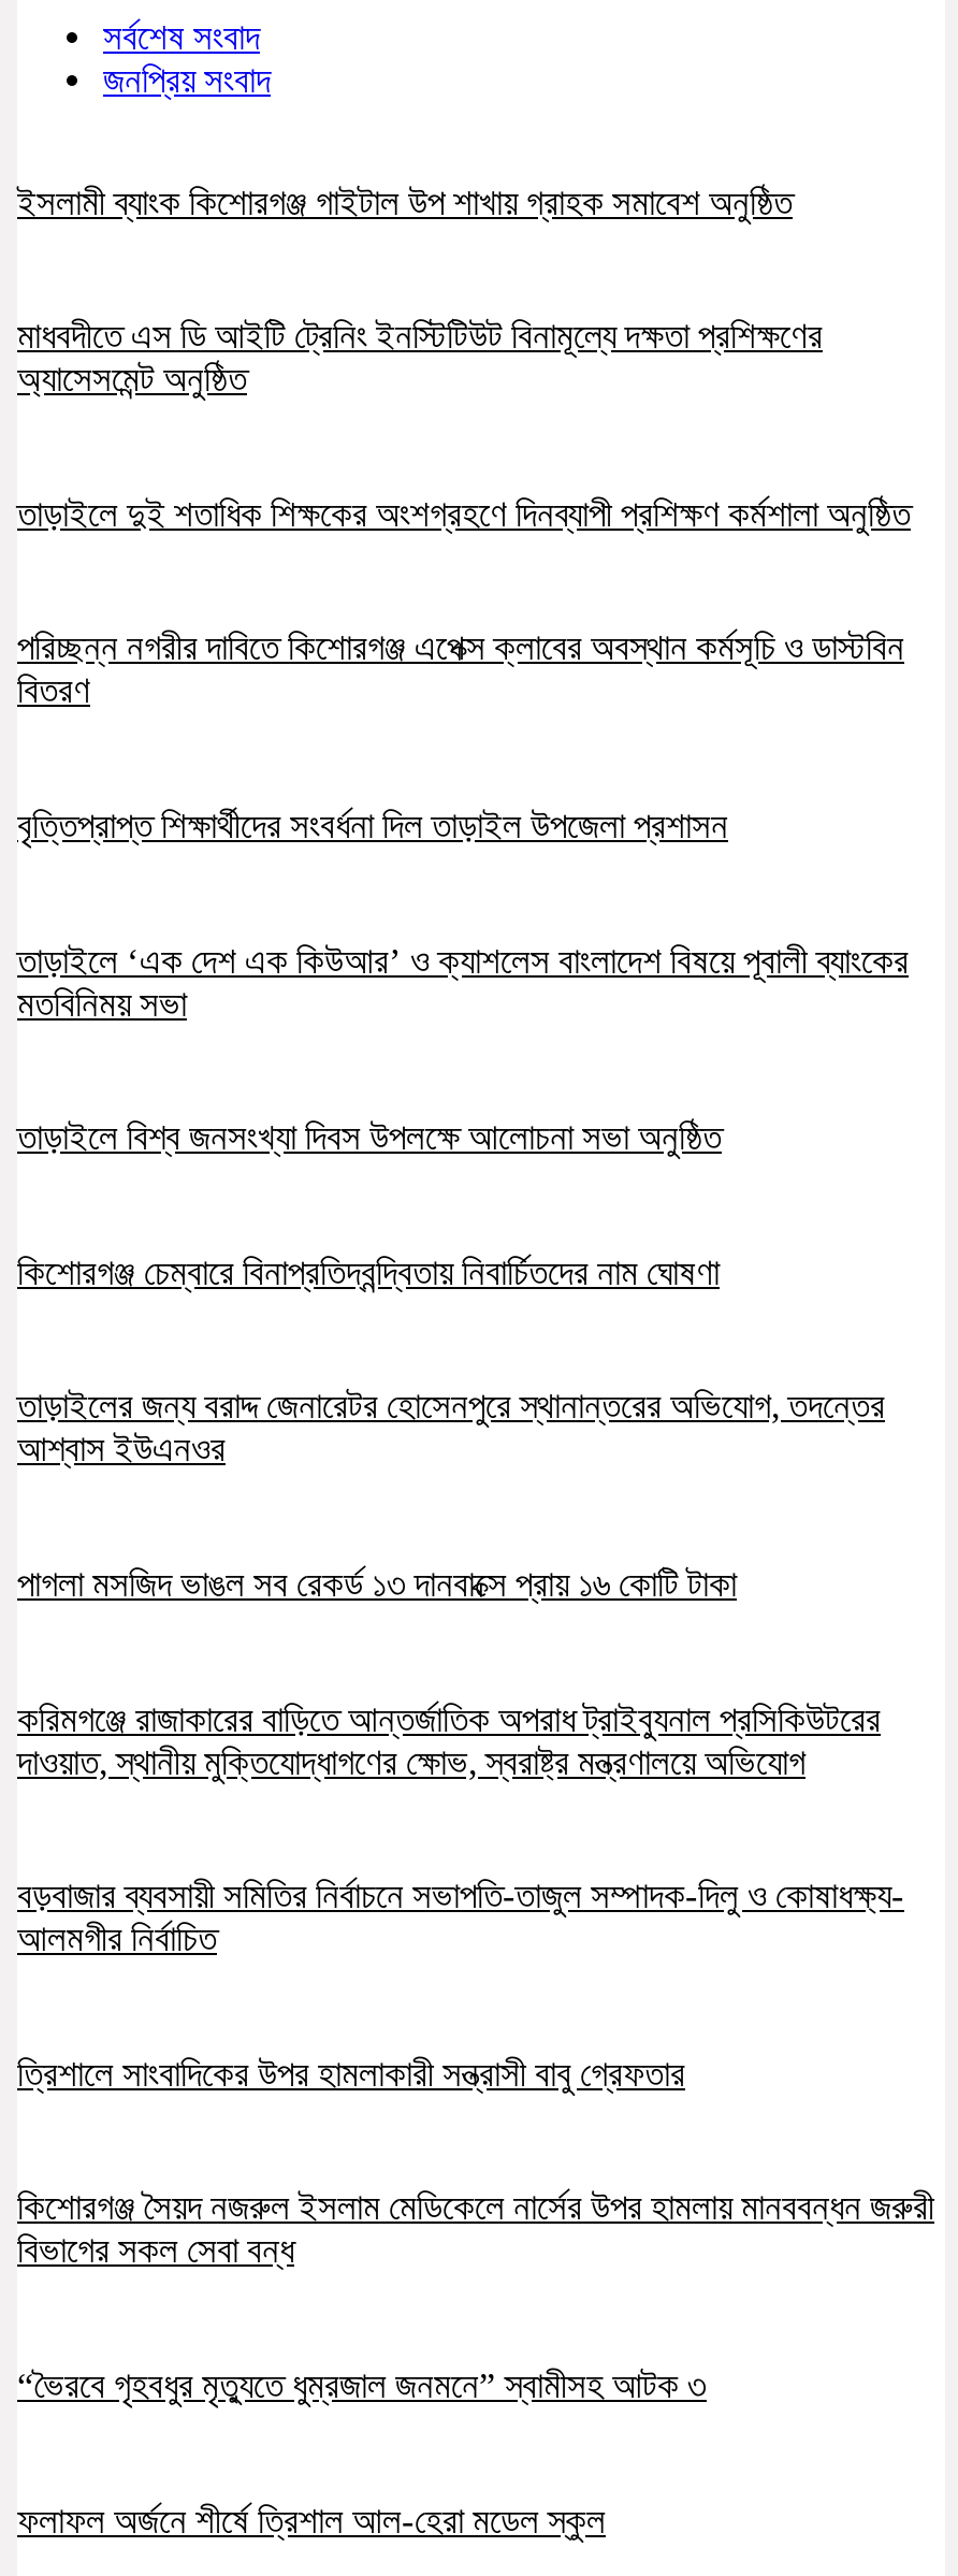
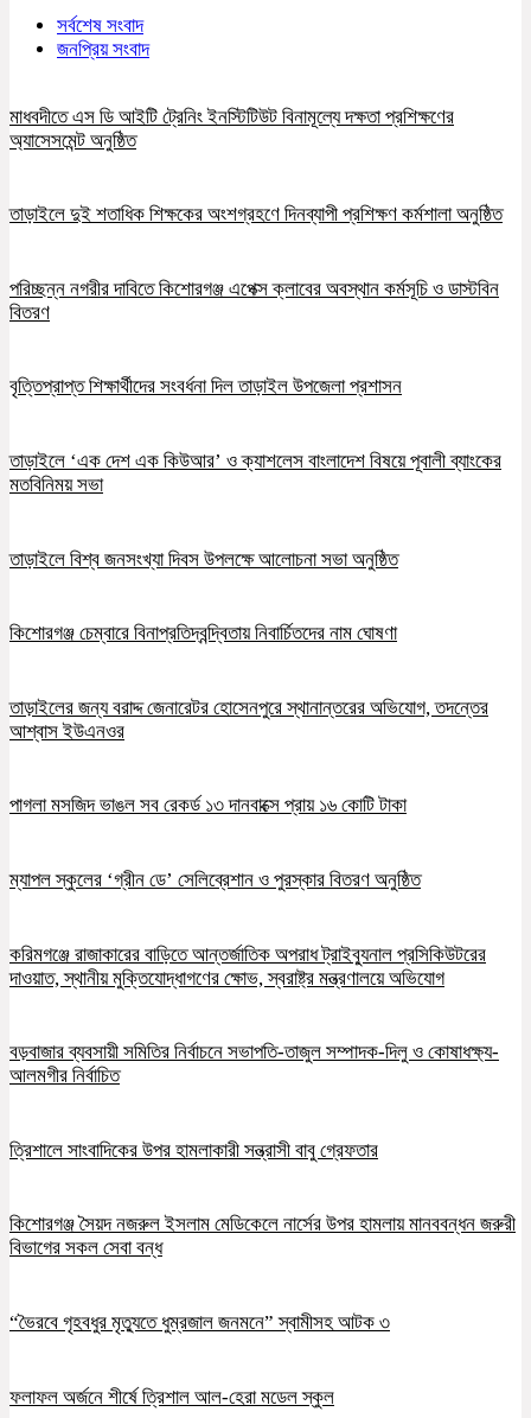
- ইসলামী ব্যাংক কিশোরগঞ্জ গাইটাল উপ শাখায় গ্রাহক সমাবেশ অনুষ্ঠিত

moved up: মাধবদীতে এস ডি আইটি ট্রেনিং ইনস্টিটিউট বিনামূল্যে দক্ষতা প্রশিক্ষণের | অ্যাসেসমেন্ট অনুষ্ঠিত | তাড়াইলে দুই শতাধিক শিক্ষকের অংশগ্রহণে দিনব্যাপী প্রশিক্ষণ কর্মশালা অনুষ্ঠিত | ... | আশ্বাস ইউএনওর | পাগলা মসজিদ ভাঙল সব রেকর্ড ১৩ দানবাক্সে প্রায় ১৬ কোটি টাকা

+ ম্যাপল স্কুলের ‘গ্রীন ডে’ সেলিব্রেশান ও পুরস্কার বিতরণ অনুষ্ঠিত
